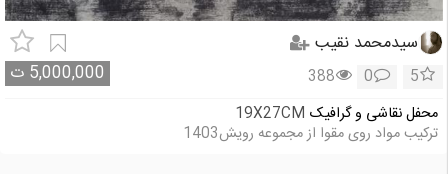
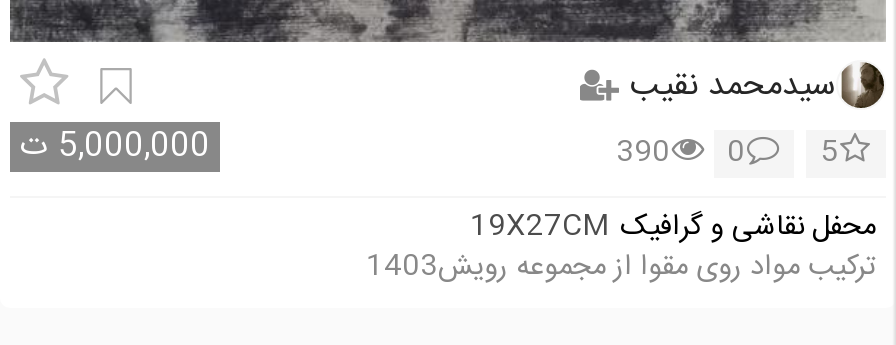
- 388 0 5
+ 390 0 5
